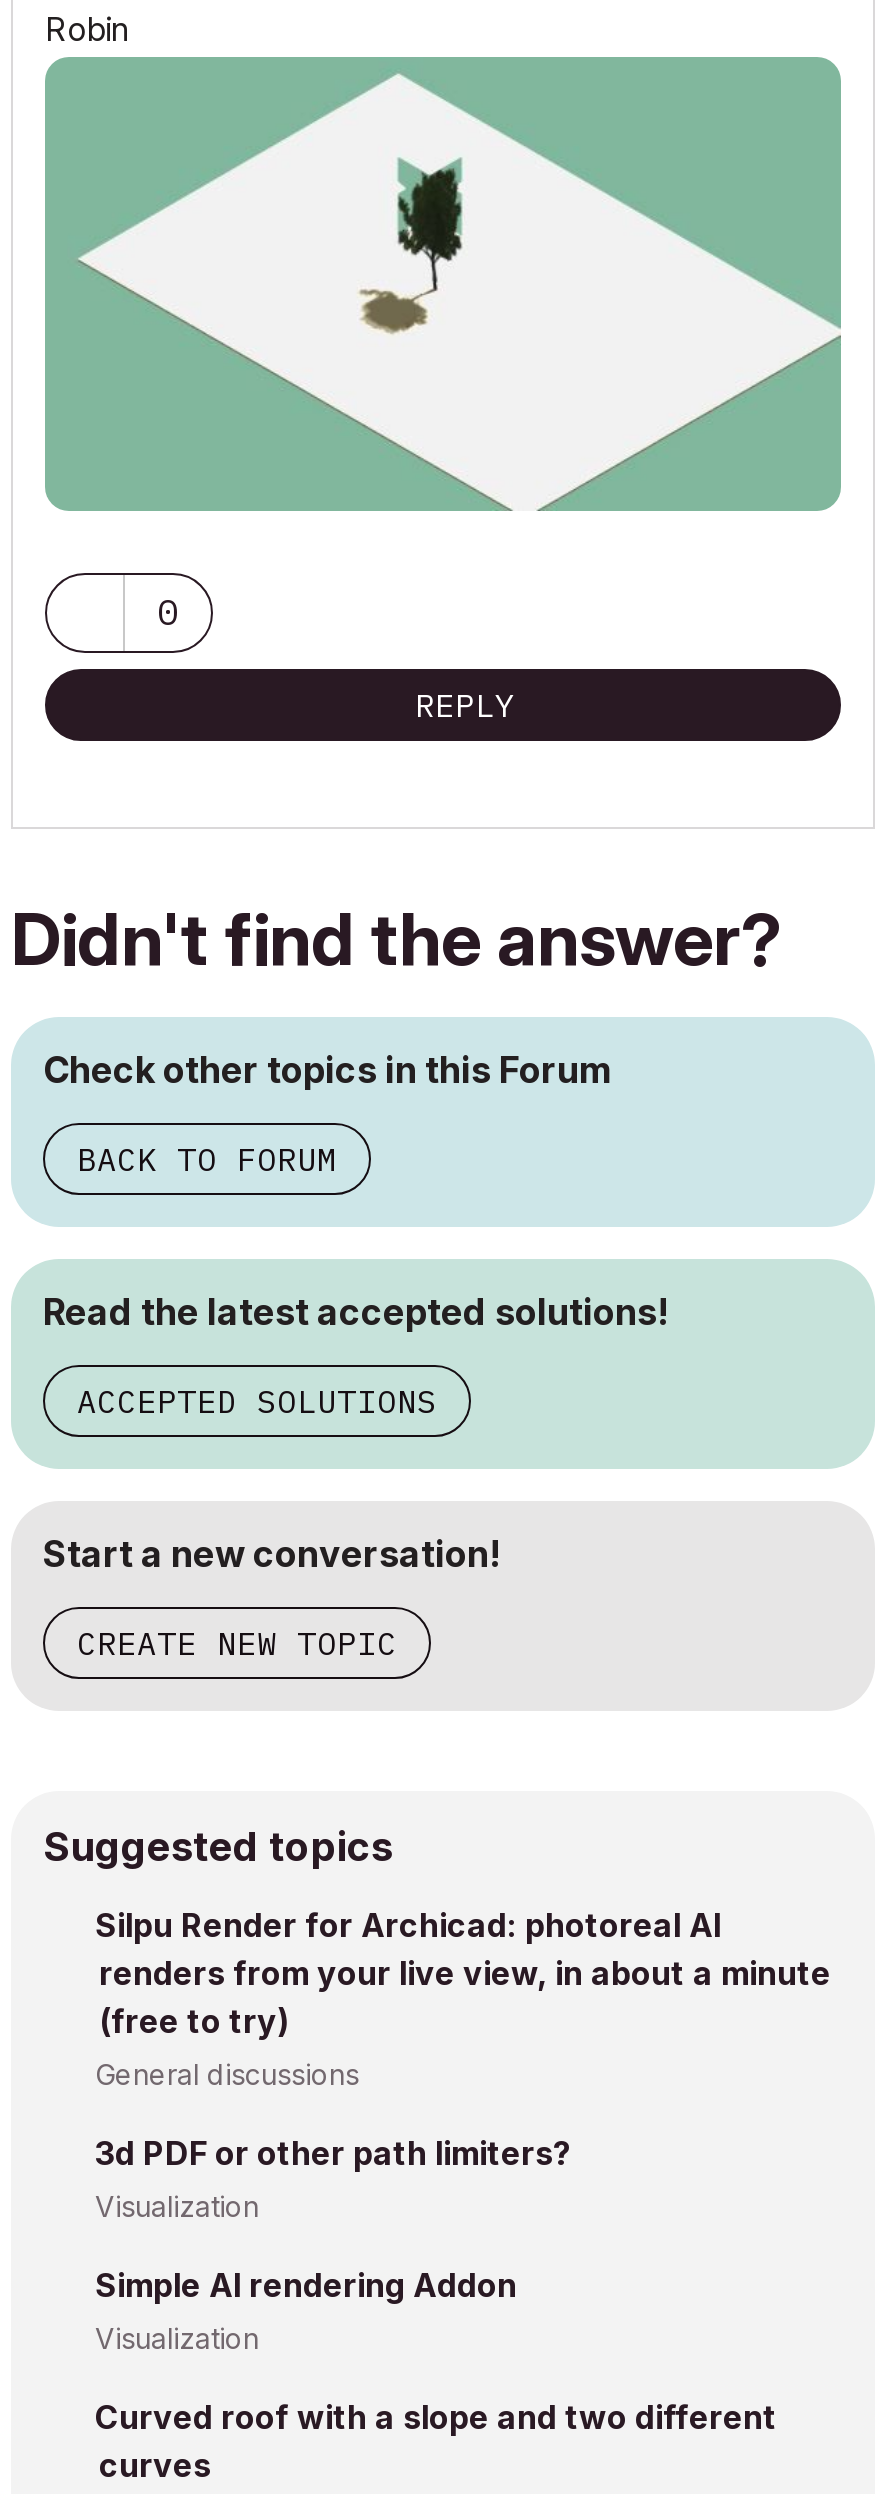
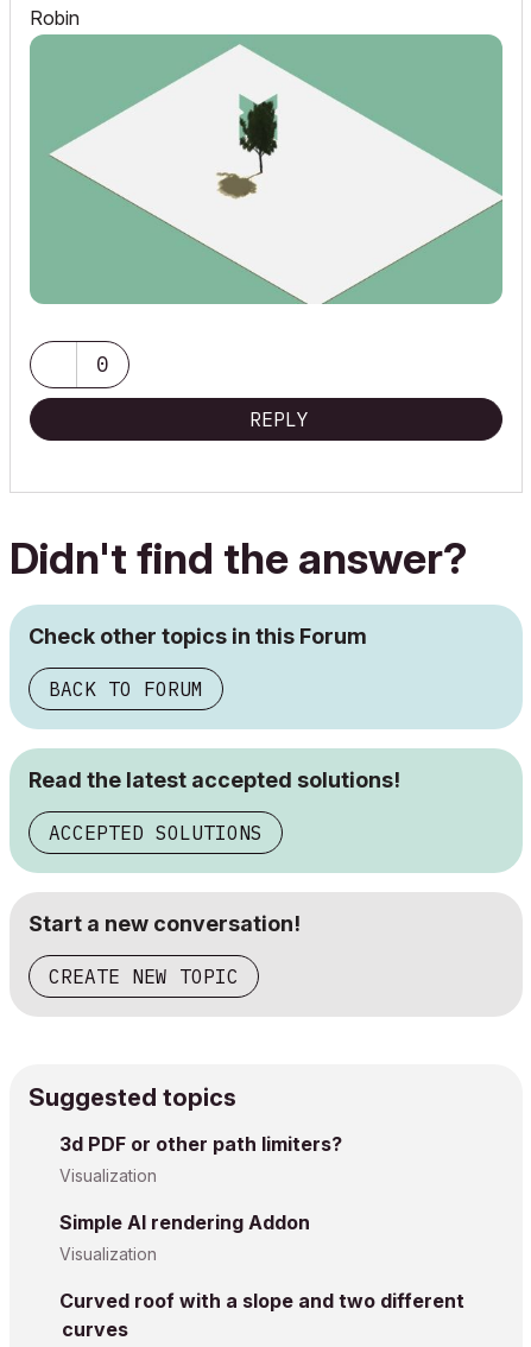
- Silpu Render for Archicad: photoreal AI
- renders from your live view, in about a minute
- (free to try)
- General discussions
